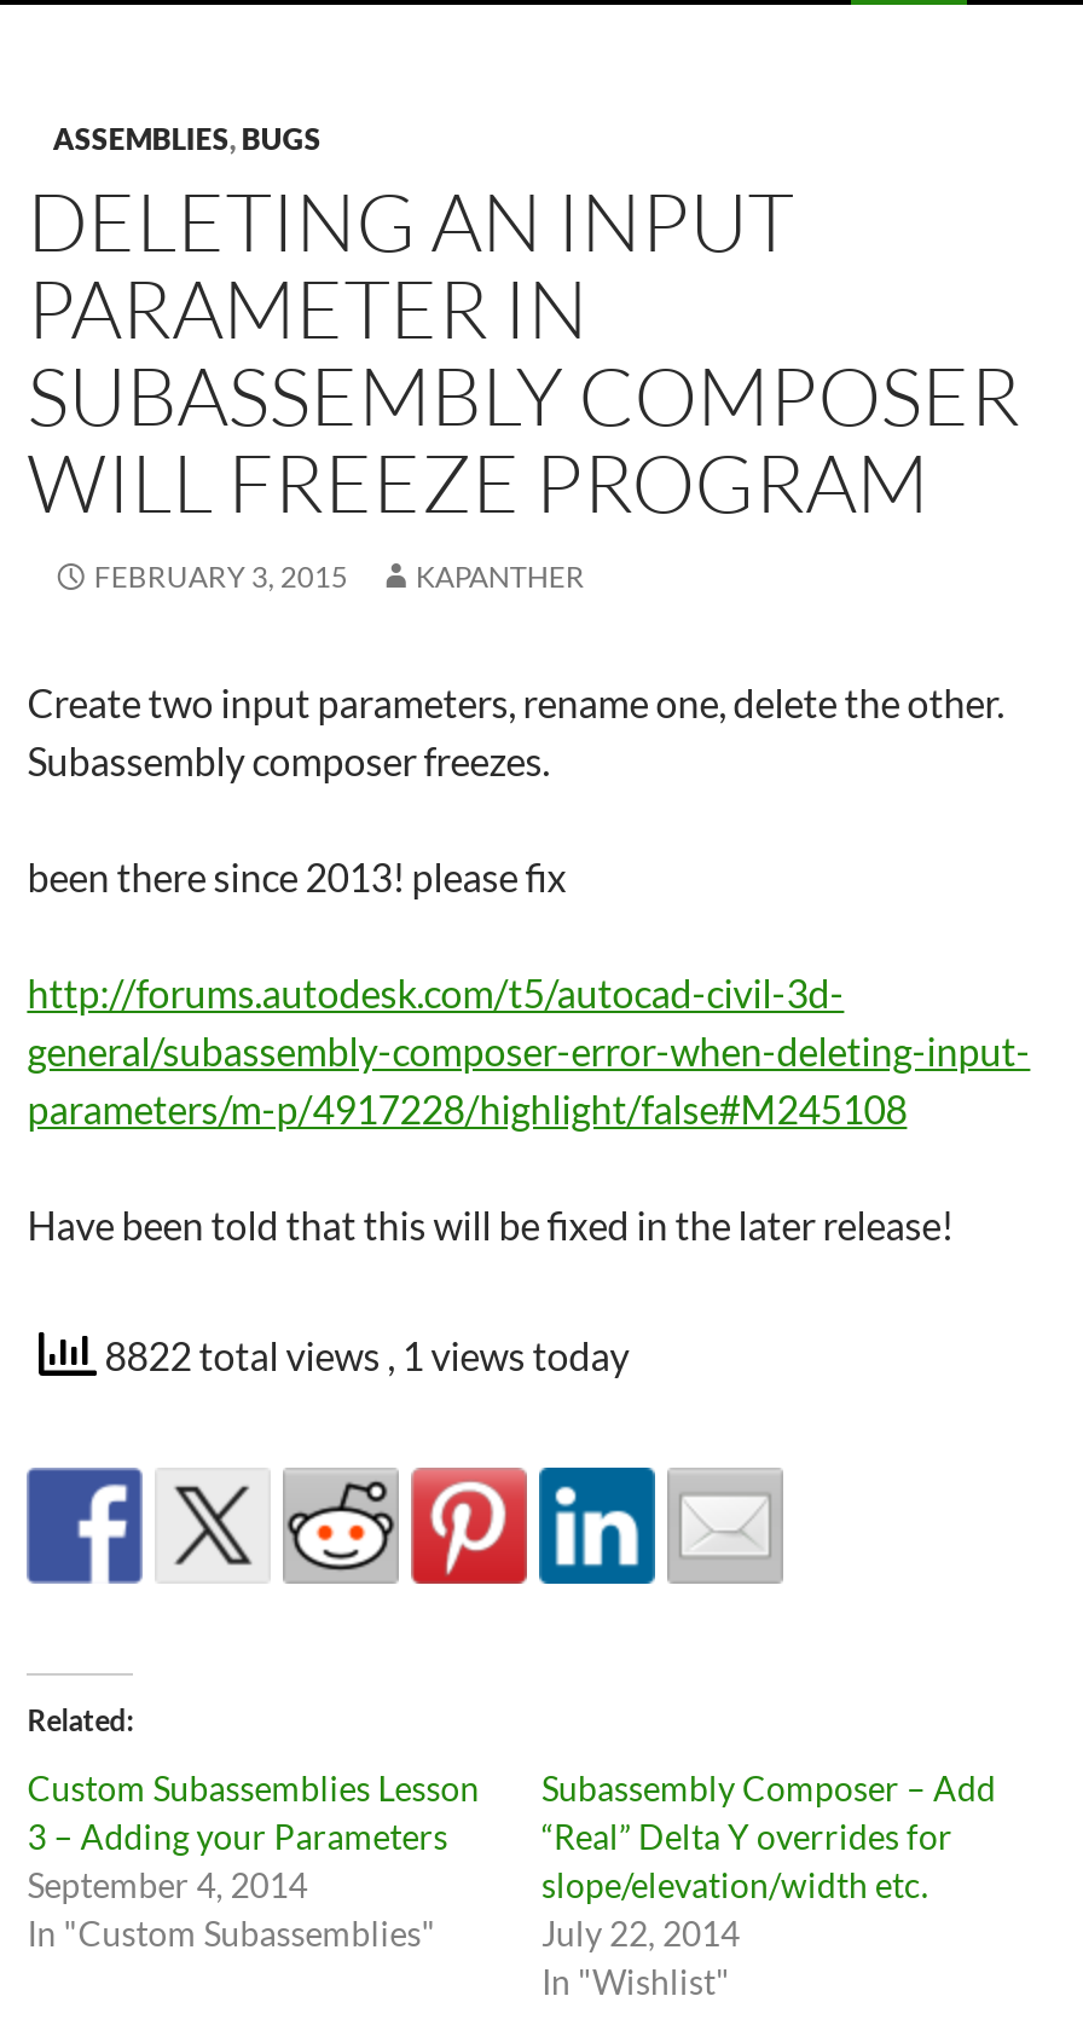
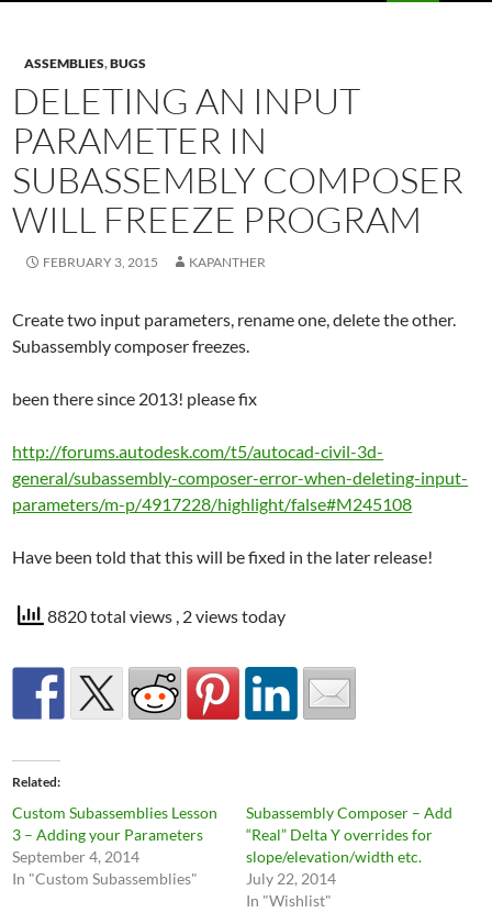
- 8822 total views, 1 views today
+ 8820 total views, 2 views today
